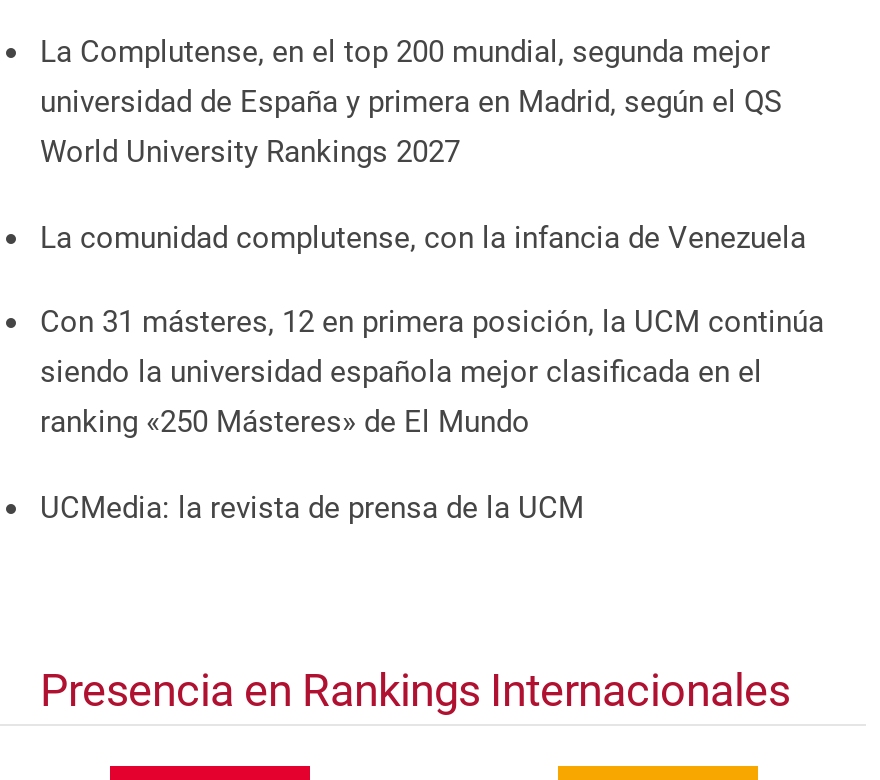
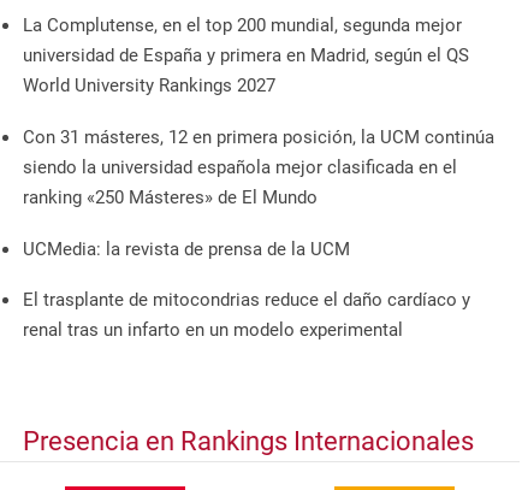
- La comunidad complutense, con la infancia de Venezuela

moved up: Con 31 másteres, 12 en primera posición, la UCM continúa | siendo la universidad española mejor clasificada en el | ranking «250 Másteres» de El Mundo | UCMedia: la revista de prensa de la UCM

+ El trasplante de mitocondrias reduce el daño cardíaco y
+ renal tras un infarto en un modelo experimental
